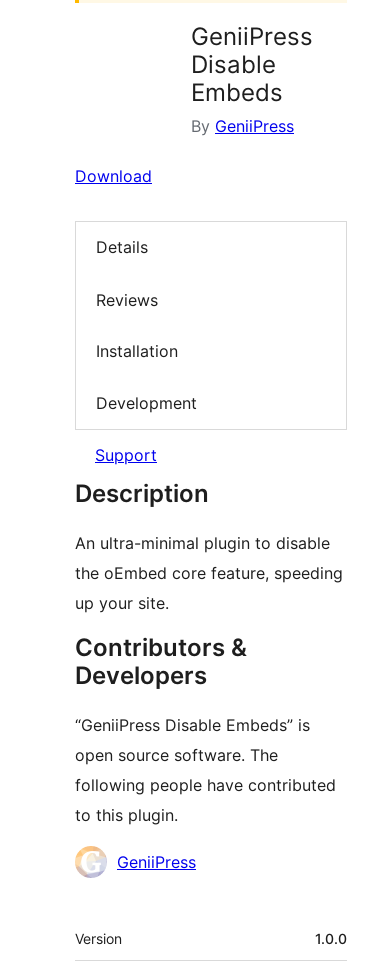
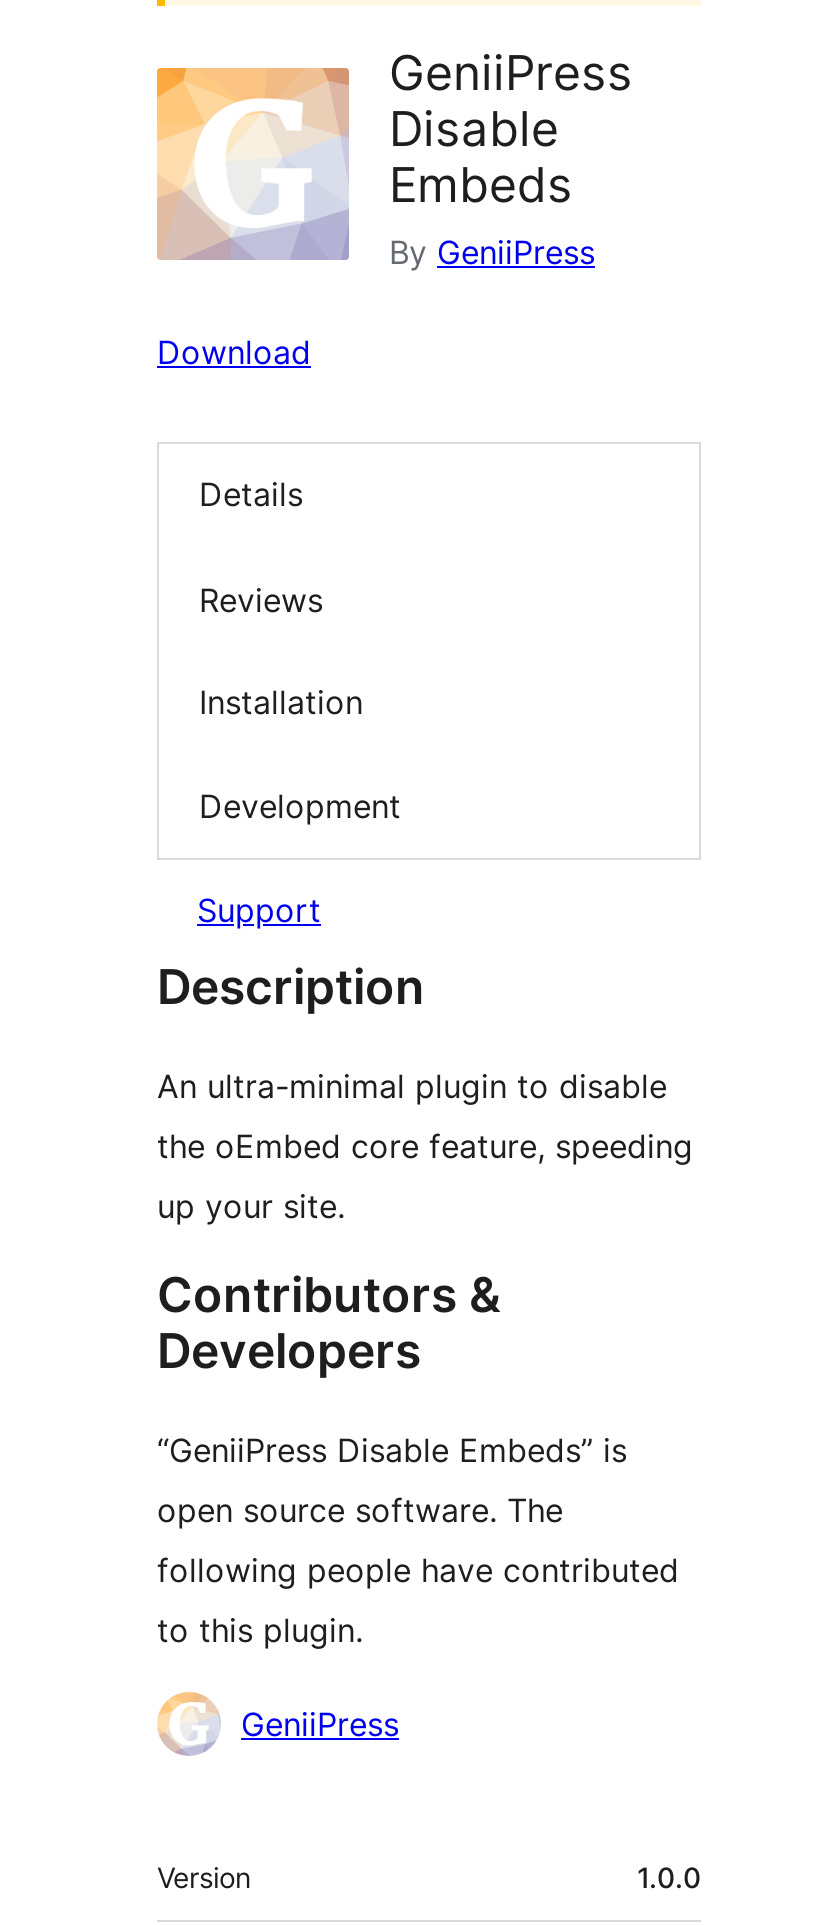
+ [image]
